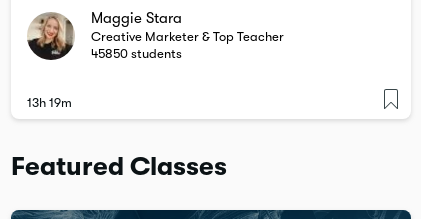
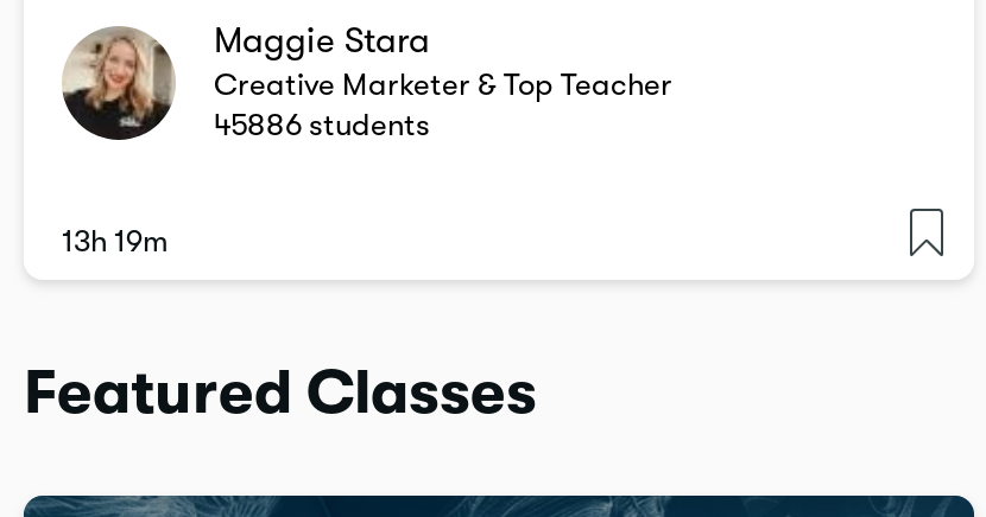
- 45850 students
+ 45886 students
